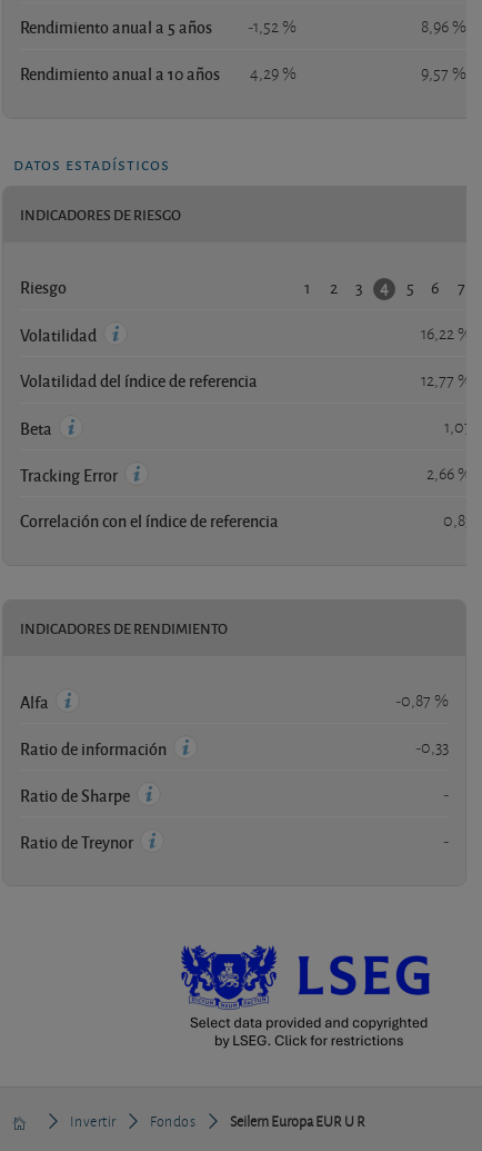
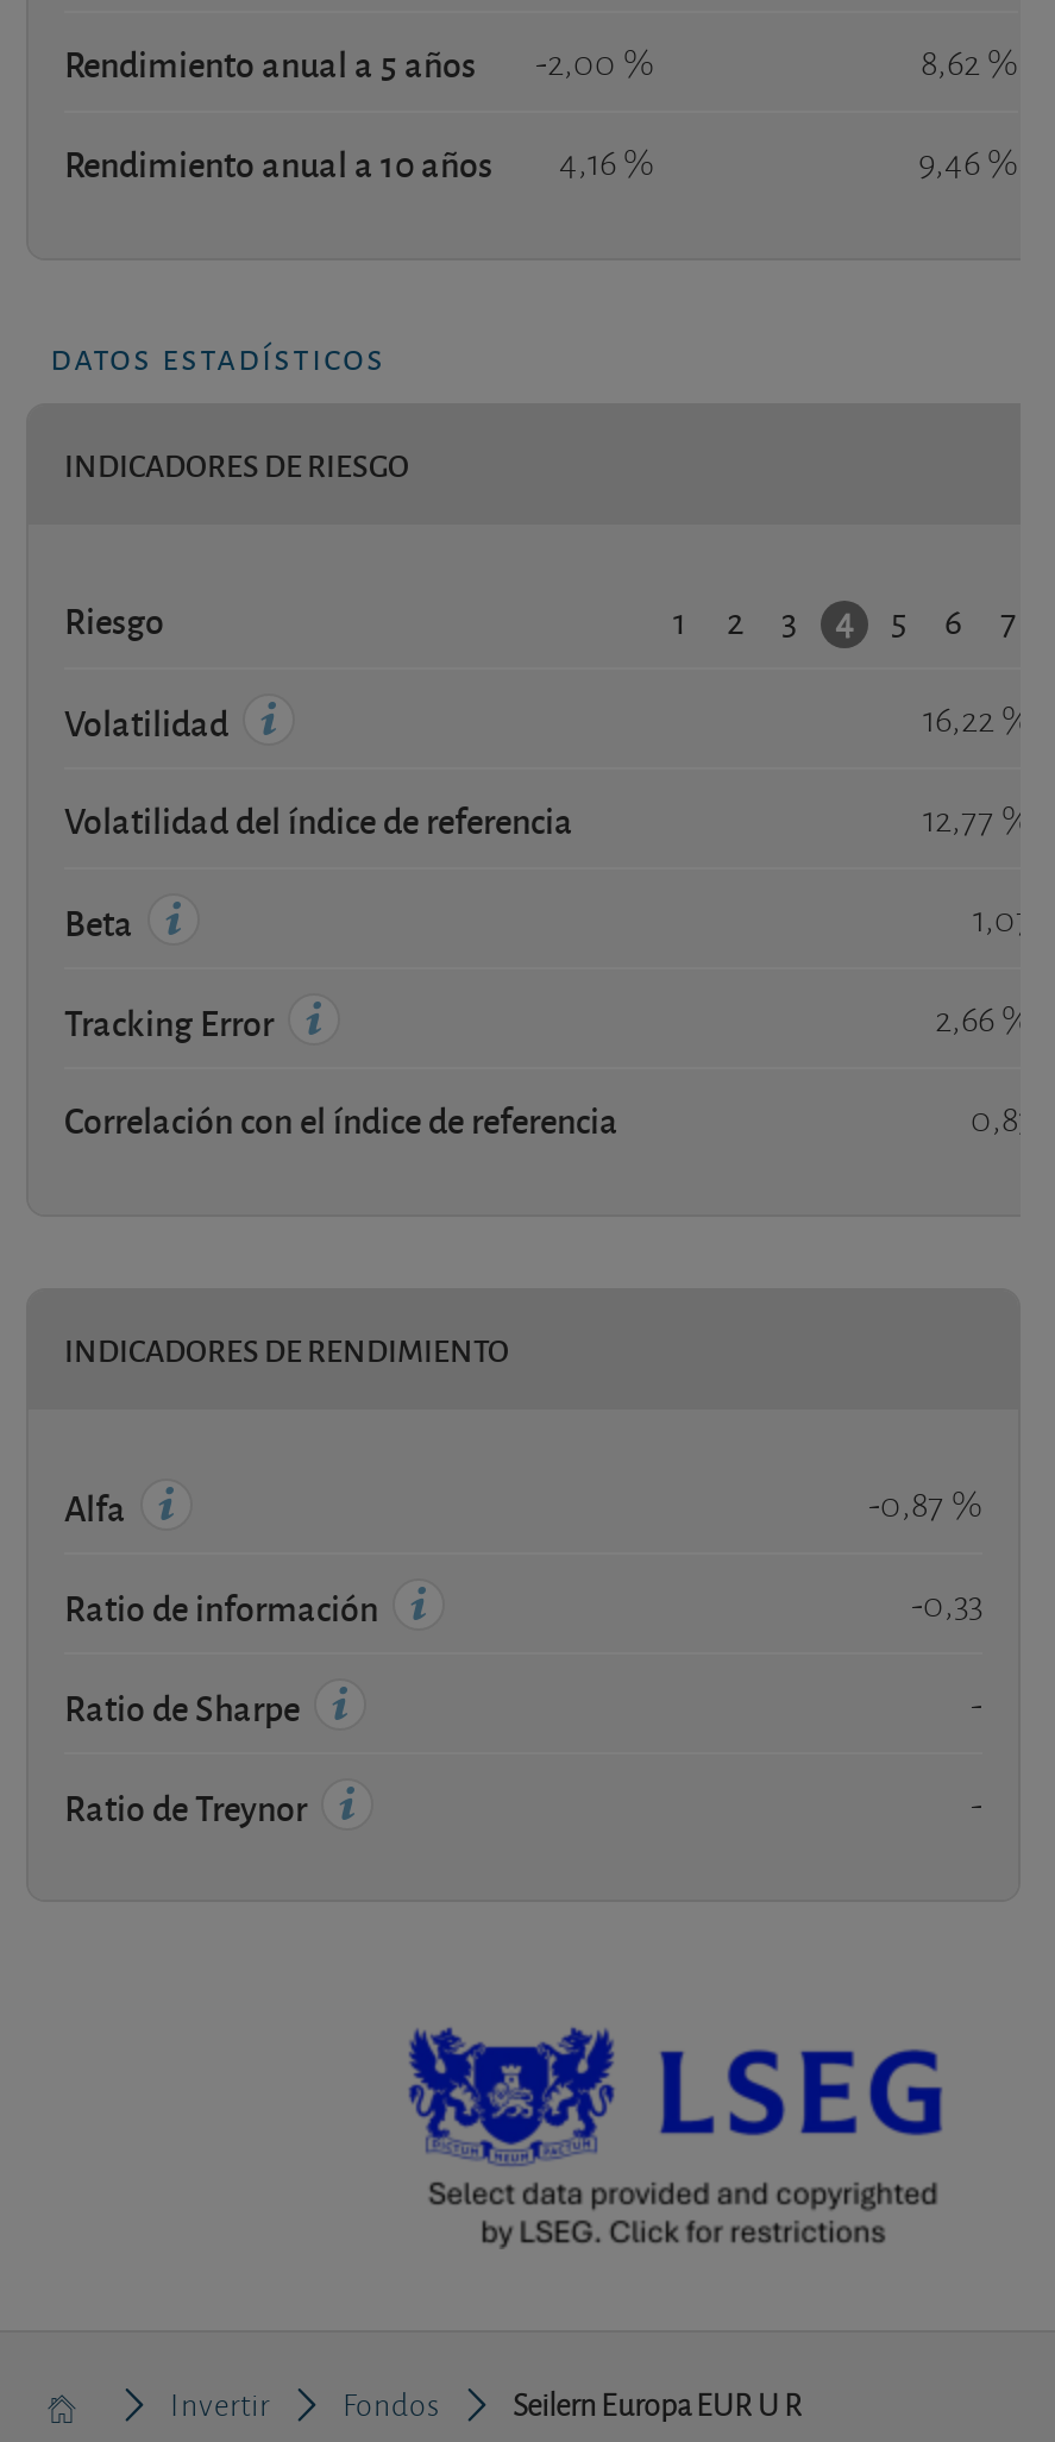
- Rendimiento anual a 5 años -1,52 %
+ Rendimiento anual a 5 años -2,00 %

- 8,96 %
+ 8,62 %

- Rendimiento anual a 10 años 4,29 %
+ Rendimiento anual a 10 años 4,16 %

- 9,57 %
+ 9,46 %
